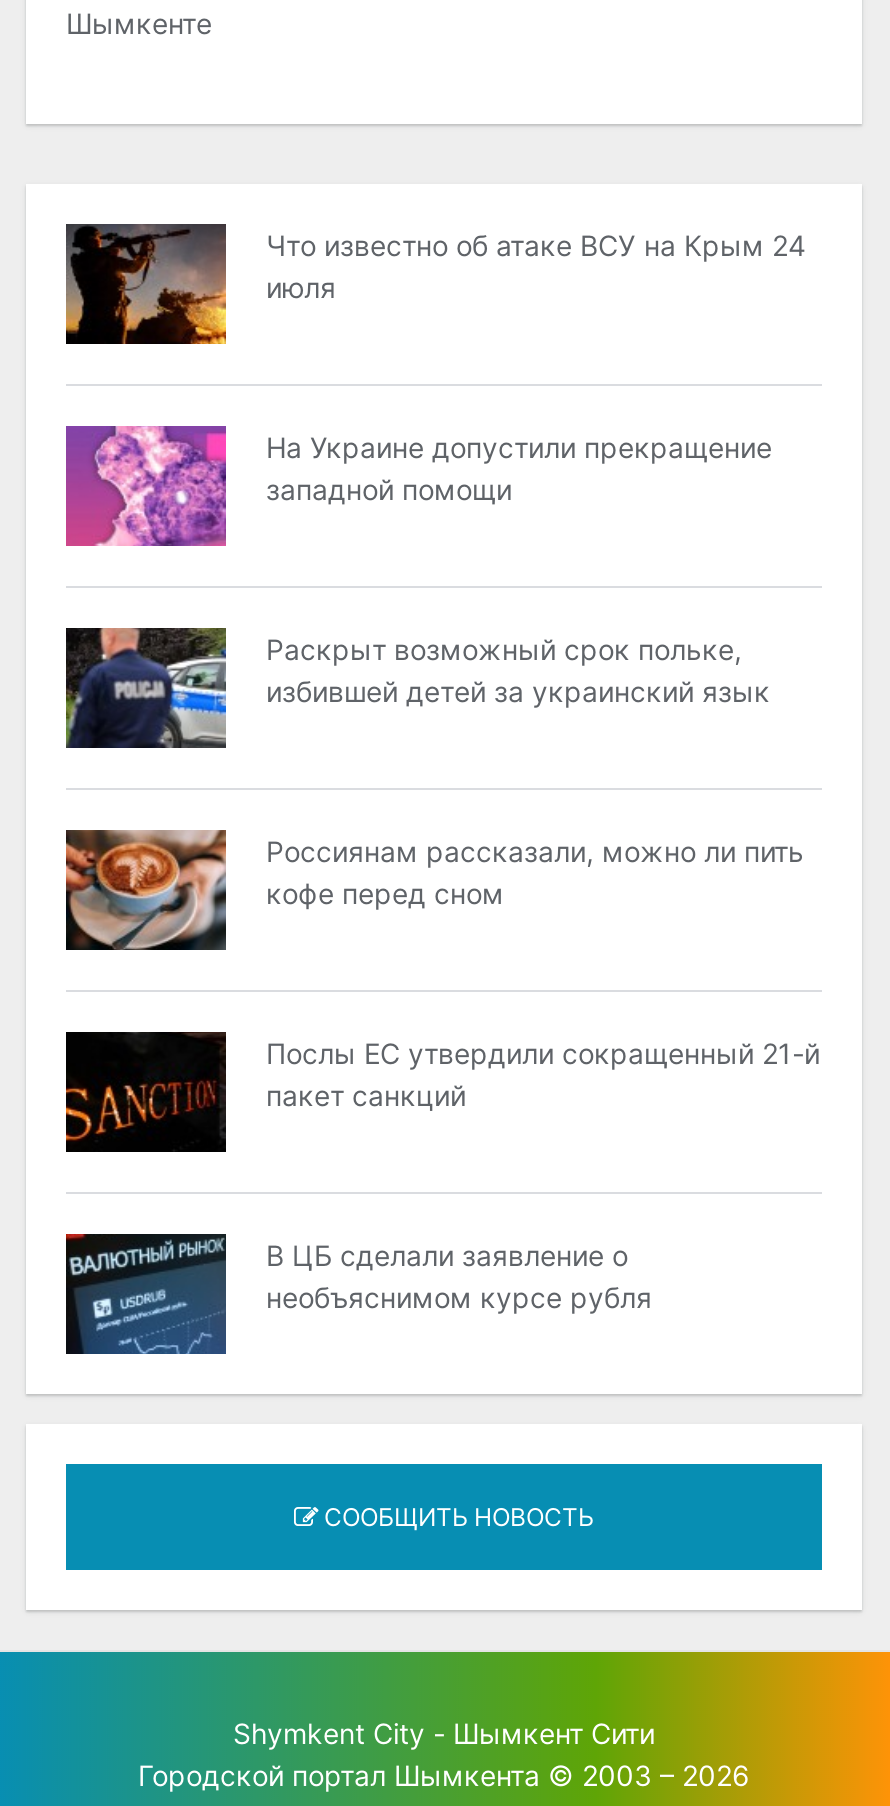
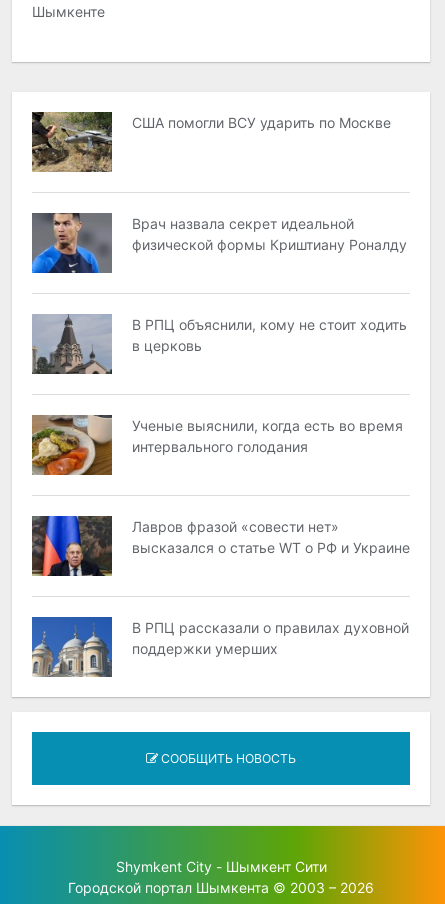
- [image]
- Что известно об атаке ВСУ на Крым 24
- июля
+ [image]
+ США помогли ВСУ ударить по Москве

- [image]
- На Украине допустили прекращение
- западной помощи
+ [image]
+ Врач назвала секрет идеальной
+ физической формы Криштиану Роналду

- [image]
- Раскрыт возможный срок польке,
- избившей детей за украинский язык
+ [image]
+ В РПЦ объяснили, кому не стоит ходить
+ в церковь

- [image]
- Россиянам рассказали, можно ли пить
- кофе перед сном
+ [image]
+ Ученые выяснили, когда есть во время
+ интервального голодания

- [image]
- Послы ЕС утвердили сокращенный 21-й
- пакет санкций
+ [image]
+ Лавров фразой «совести нет»
+ высказался о статье WT о РФ и Украине

- [image]
- В ЦБ сделали заявление о
- необъяснимом курсе рубля
+ [image]
+ В РПЦ рассказали о правилах духовной
+ поддержки умерших
